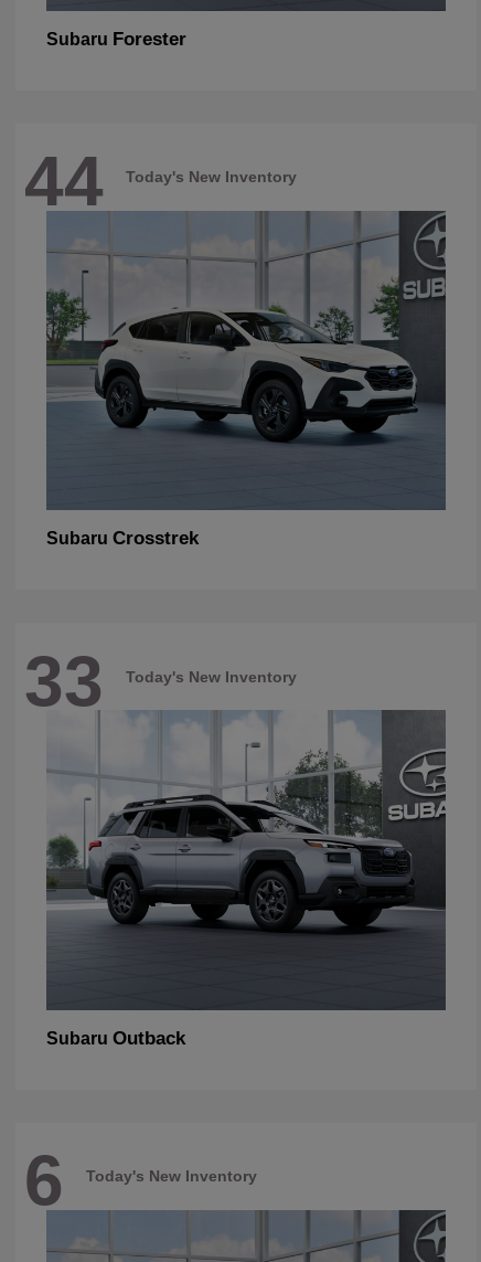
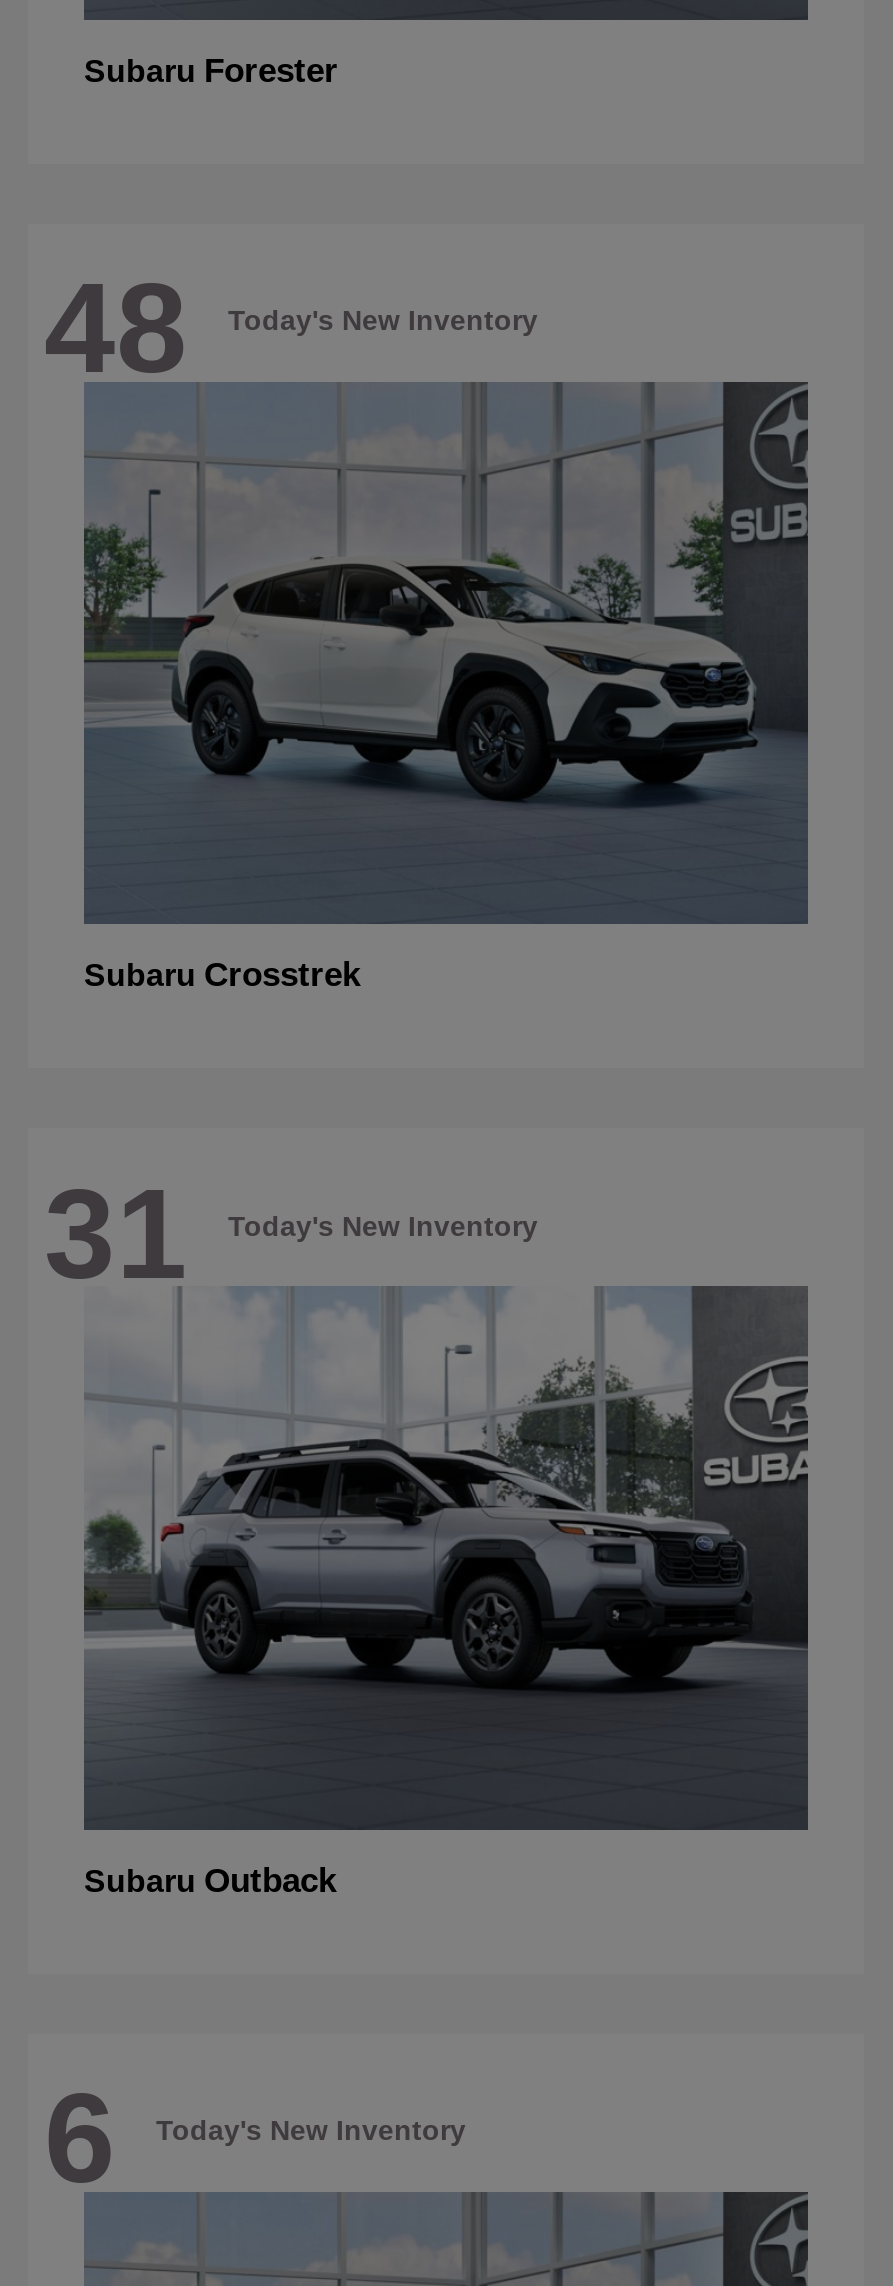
- 44 Today's New Inventory
+ 48 Today's New Inventory

- 33 Today's New Inventory
+ 31 Today's New Inventory
